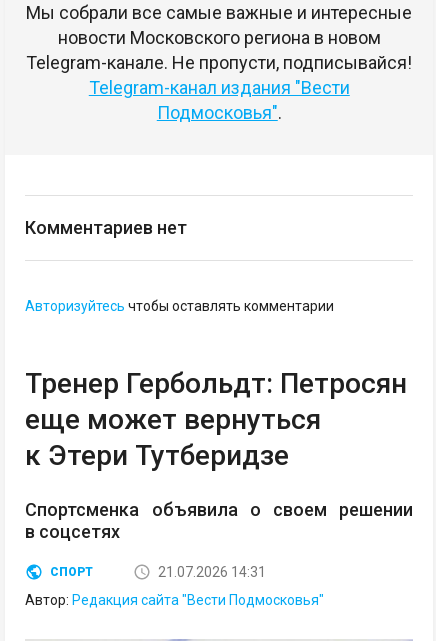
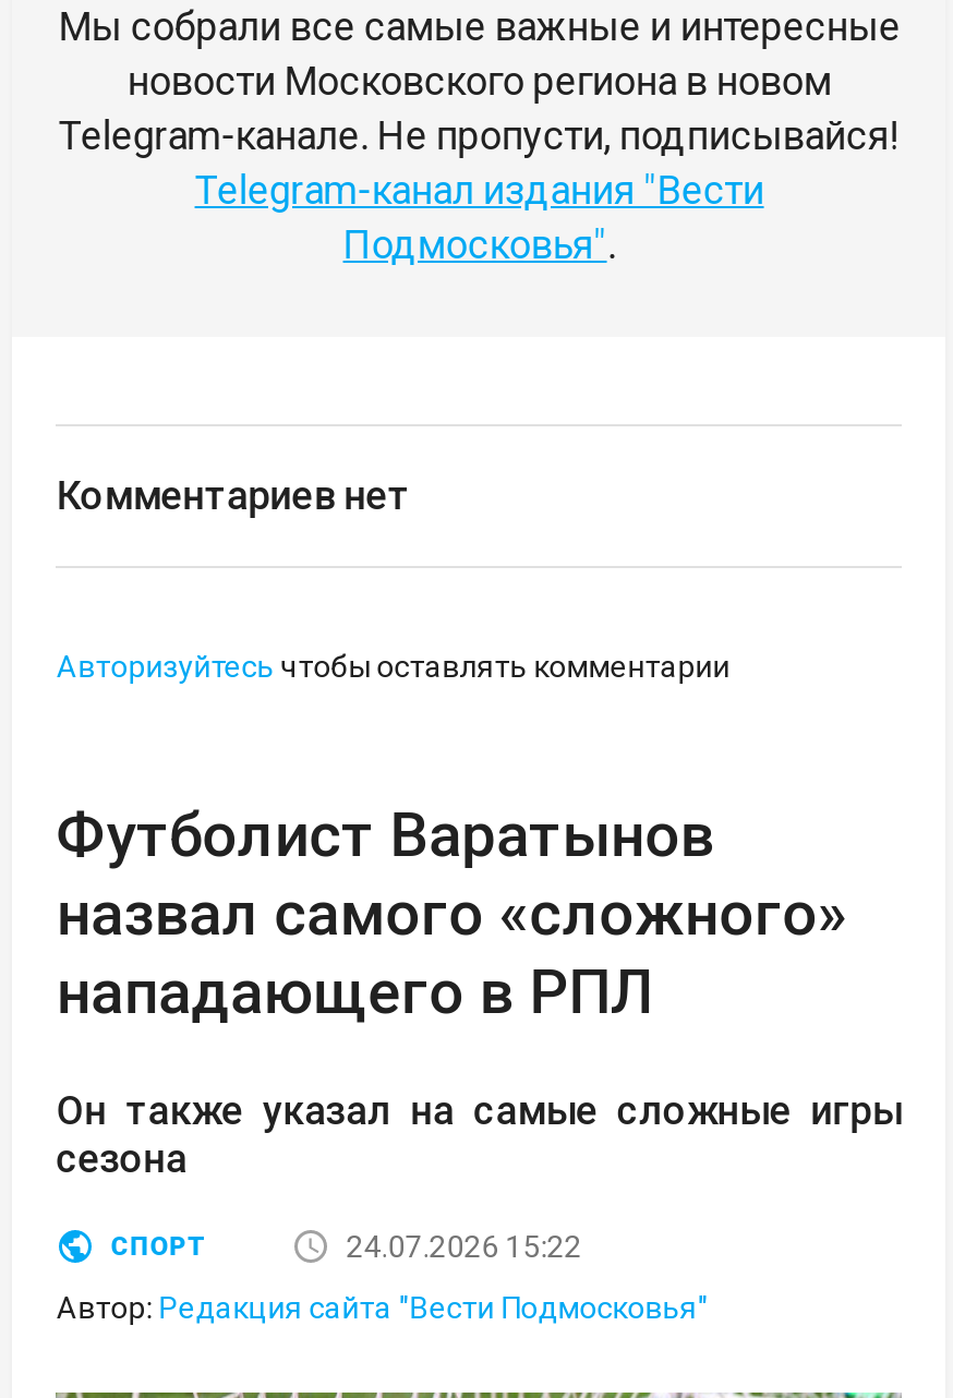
- Тренер Гербольдт: Петросян
- еще может вернуться
- к Этери Тутберидзе
+ Футболист Варатынов
+ назвал самого «сложного»
+ нападающего в РПЛ

- Спортсменка объявила о своем решении
- в соцсетях
+ Он также указал на самые сложные игры
+ сезона

- 21.07.2026 14:31
+ 24.07.2026 15:22
